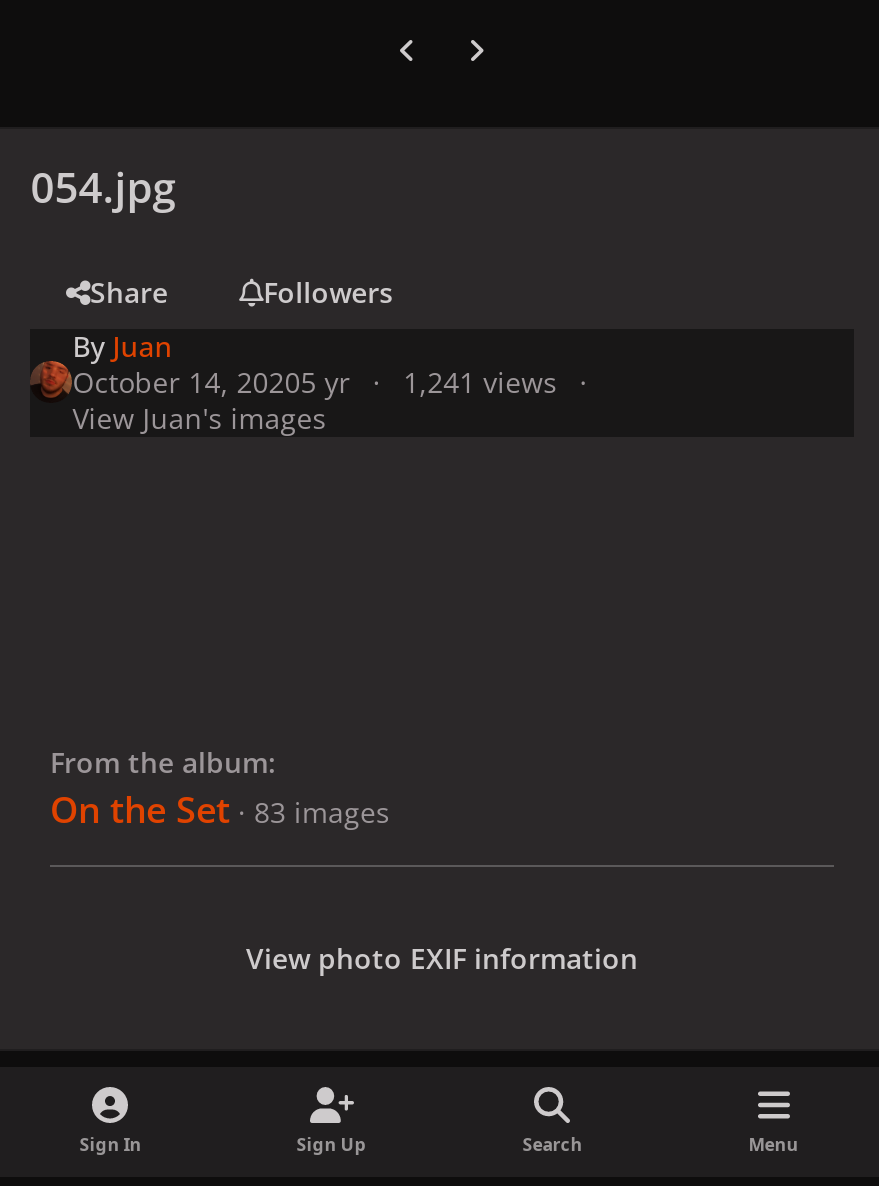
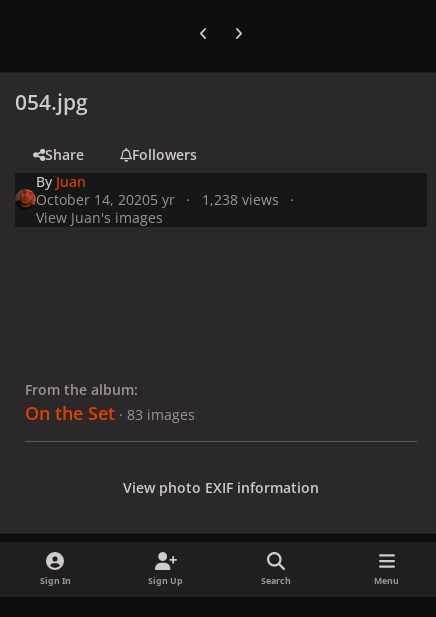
- October 14, 20205 yr 1,241 views
+ October 14, 20205 yr 1,238 views
